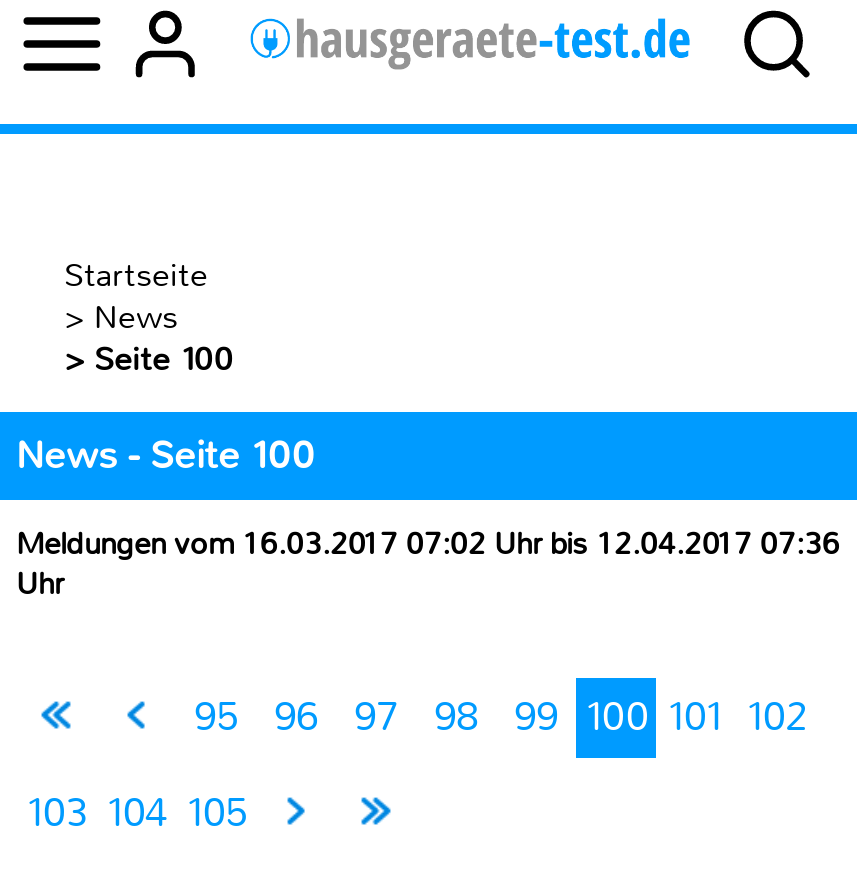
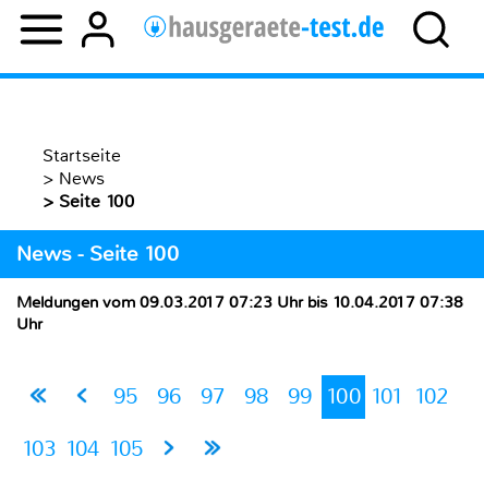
- Meldungen vom 16.03.2017 07:02 Uhr bis 12.04.2017 07:36
+ Meldungen vom 09.03.2017 07:23 Uhr bis 10.04.2017 07:38
